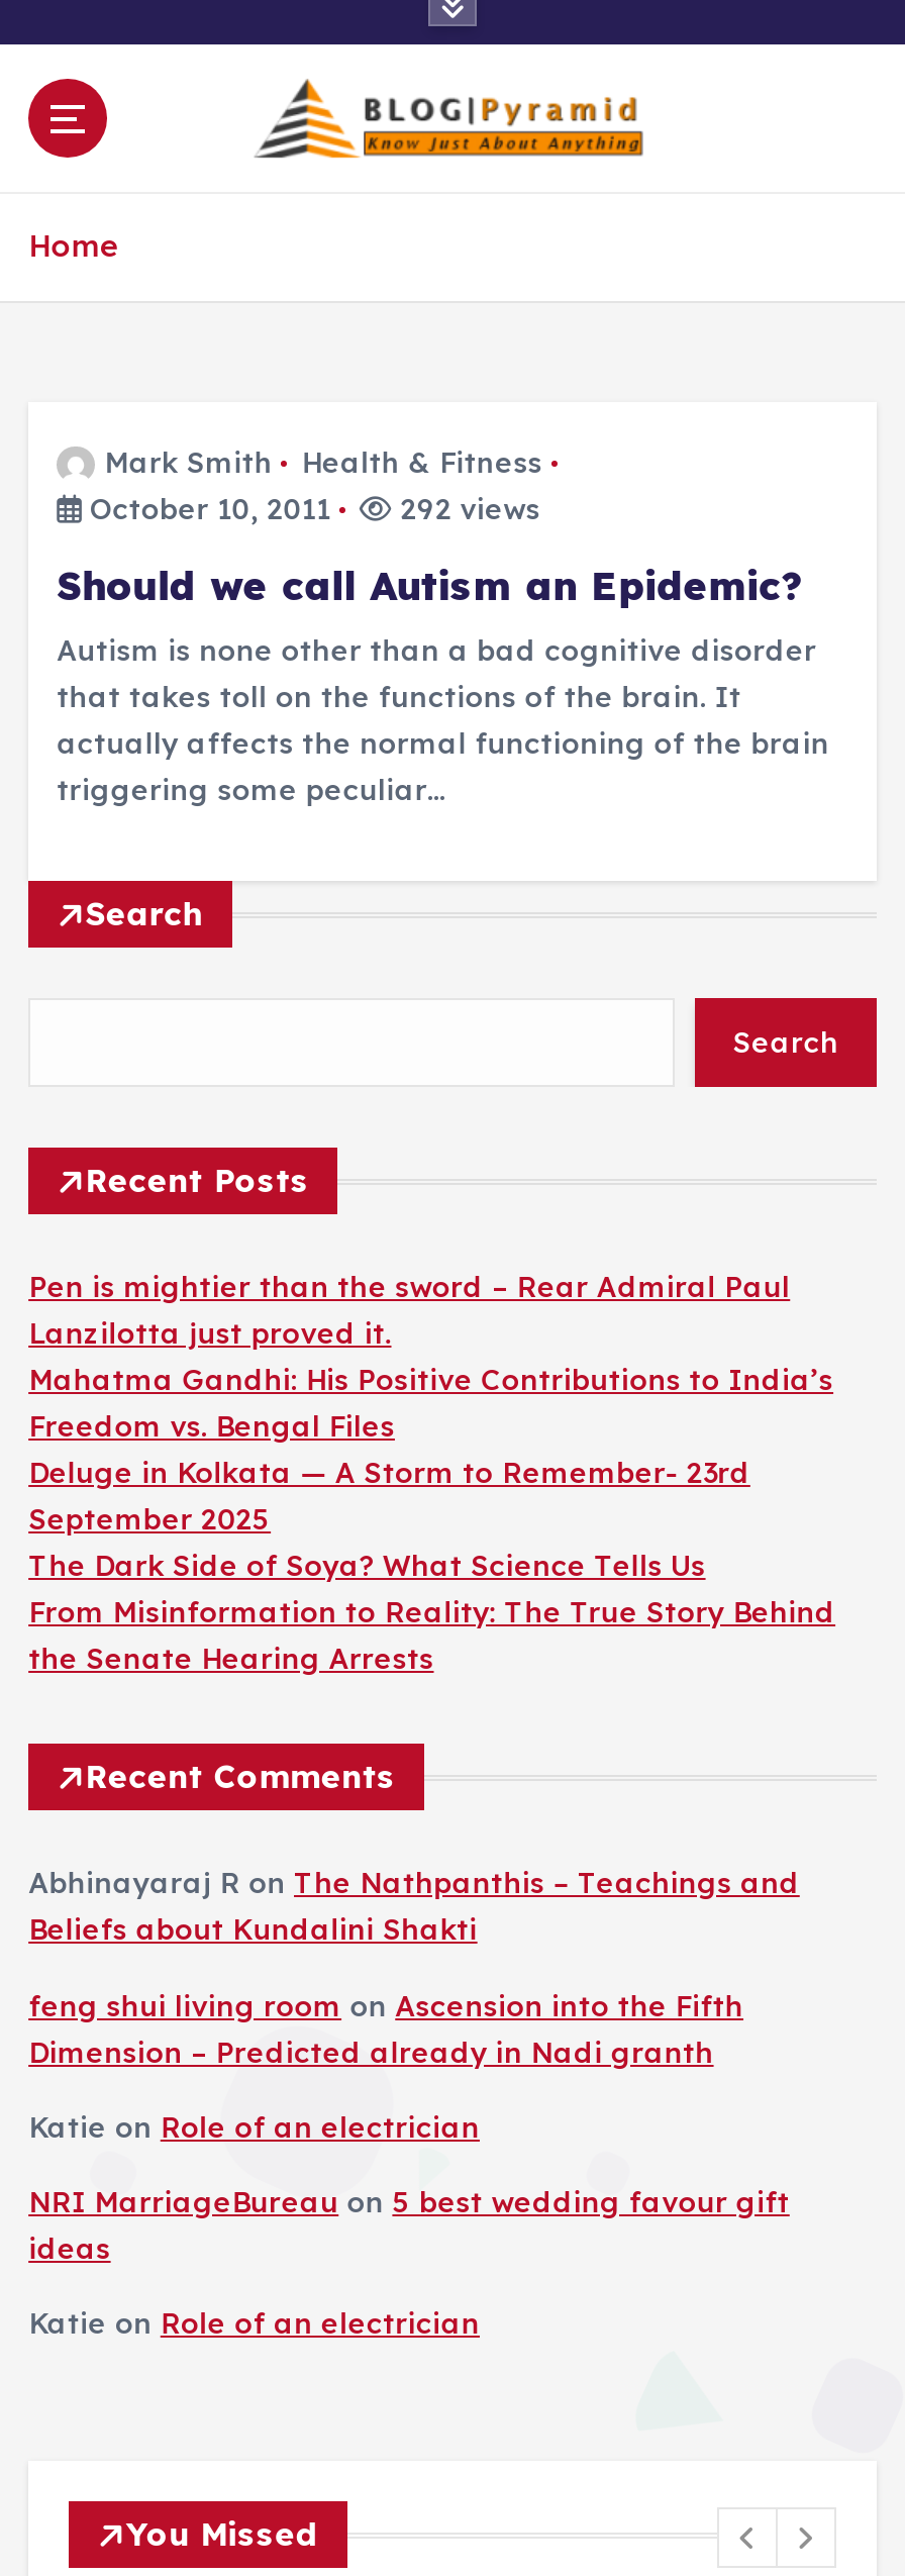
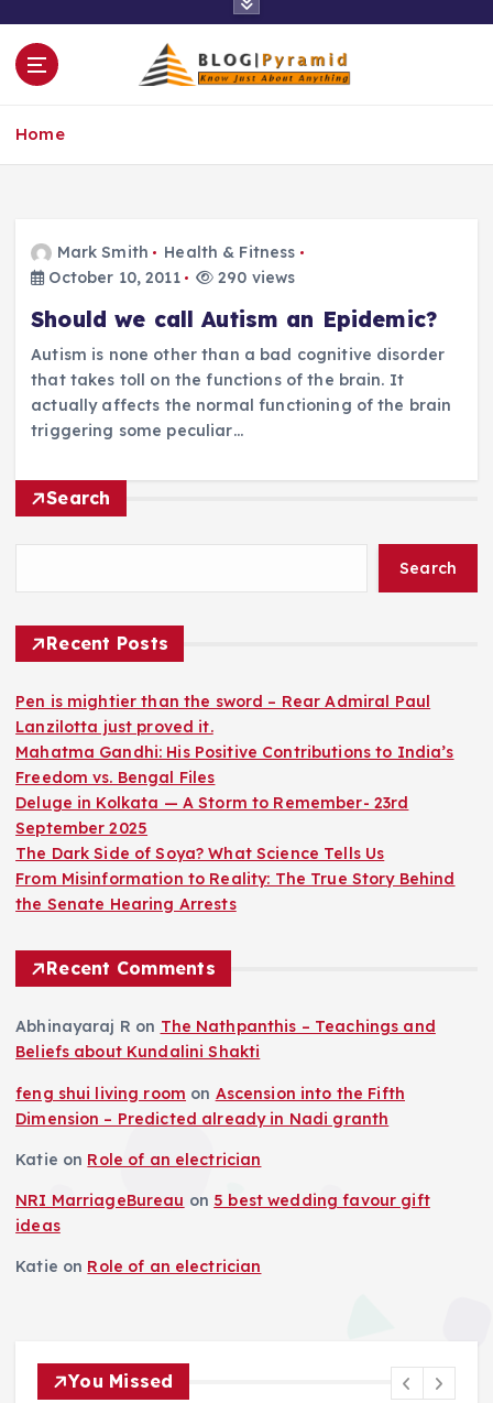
- 292 views
+ 290 views
